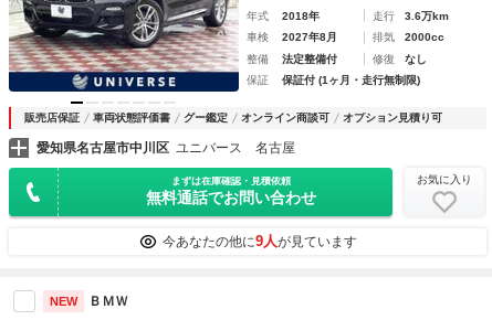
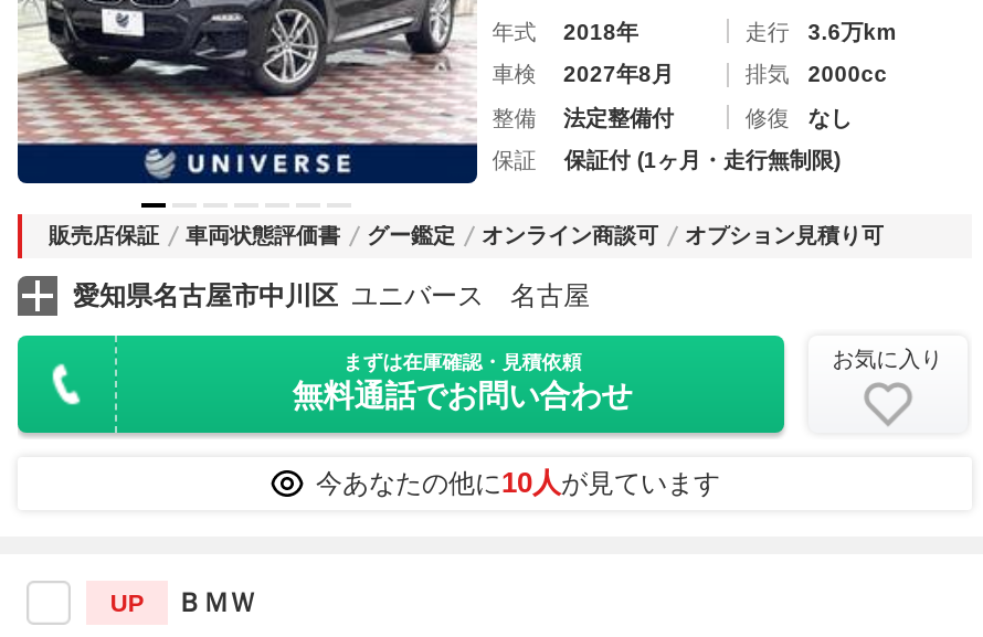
- 今あなたの他に9人が見ています
+ 今あなたの他に10人が見ています

- NEW
+ UP
